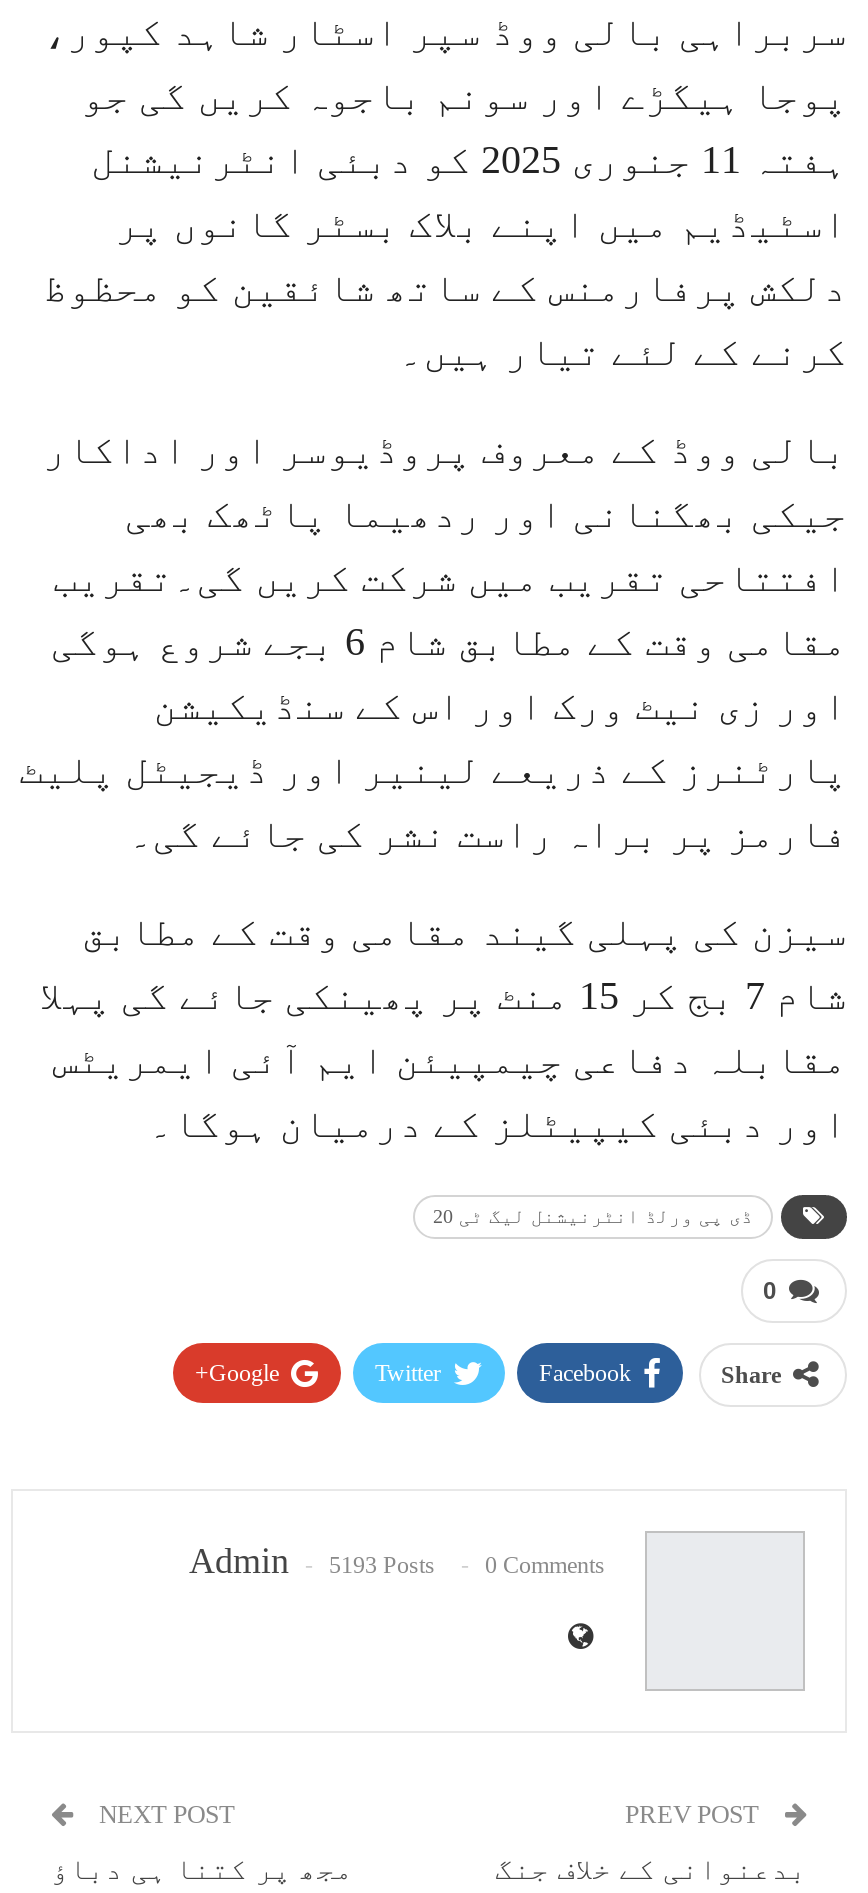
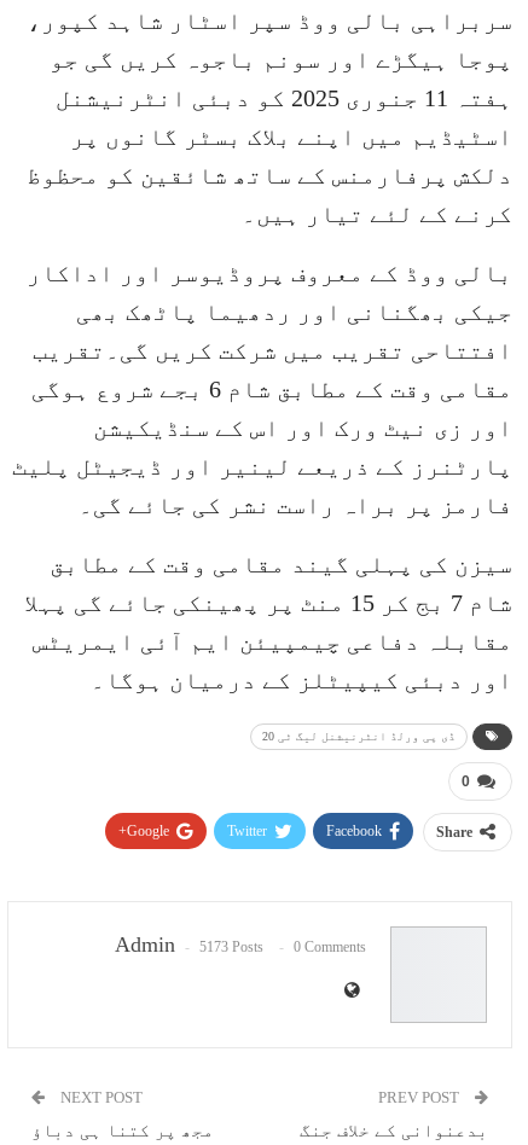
- Admin 5193 Posts 0 Comments
+ Admin 5173 Posts 0 Comments
